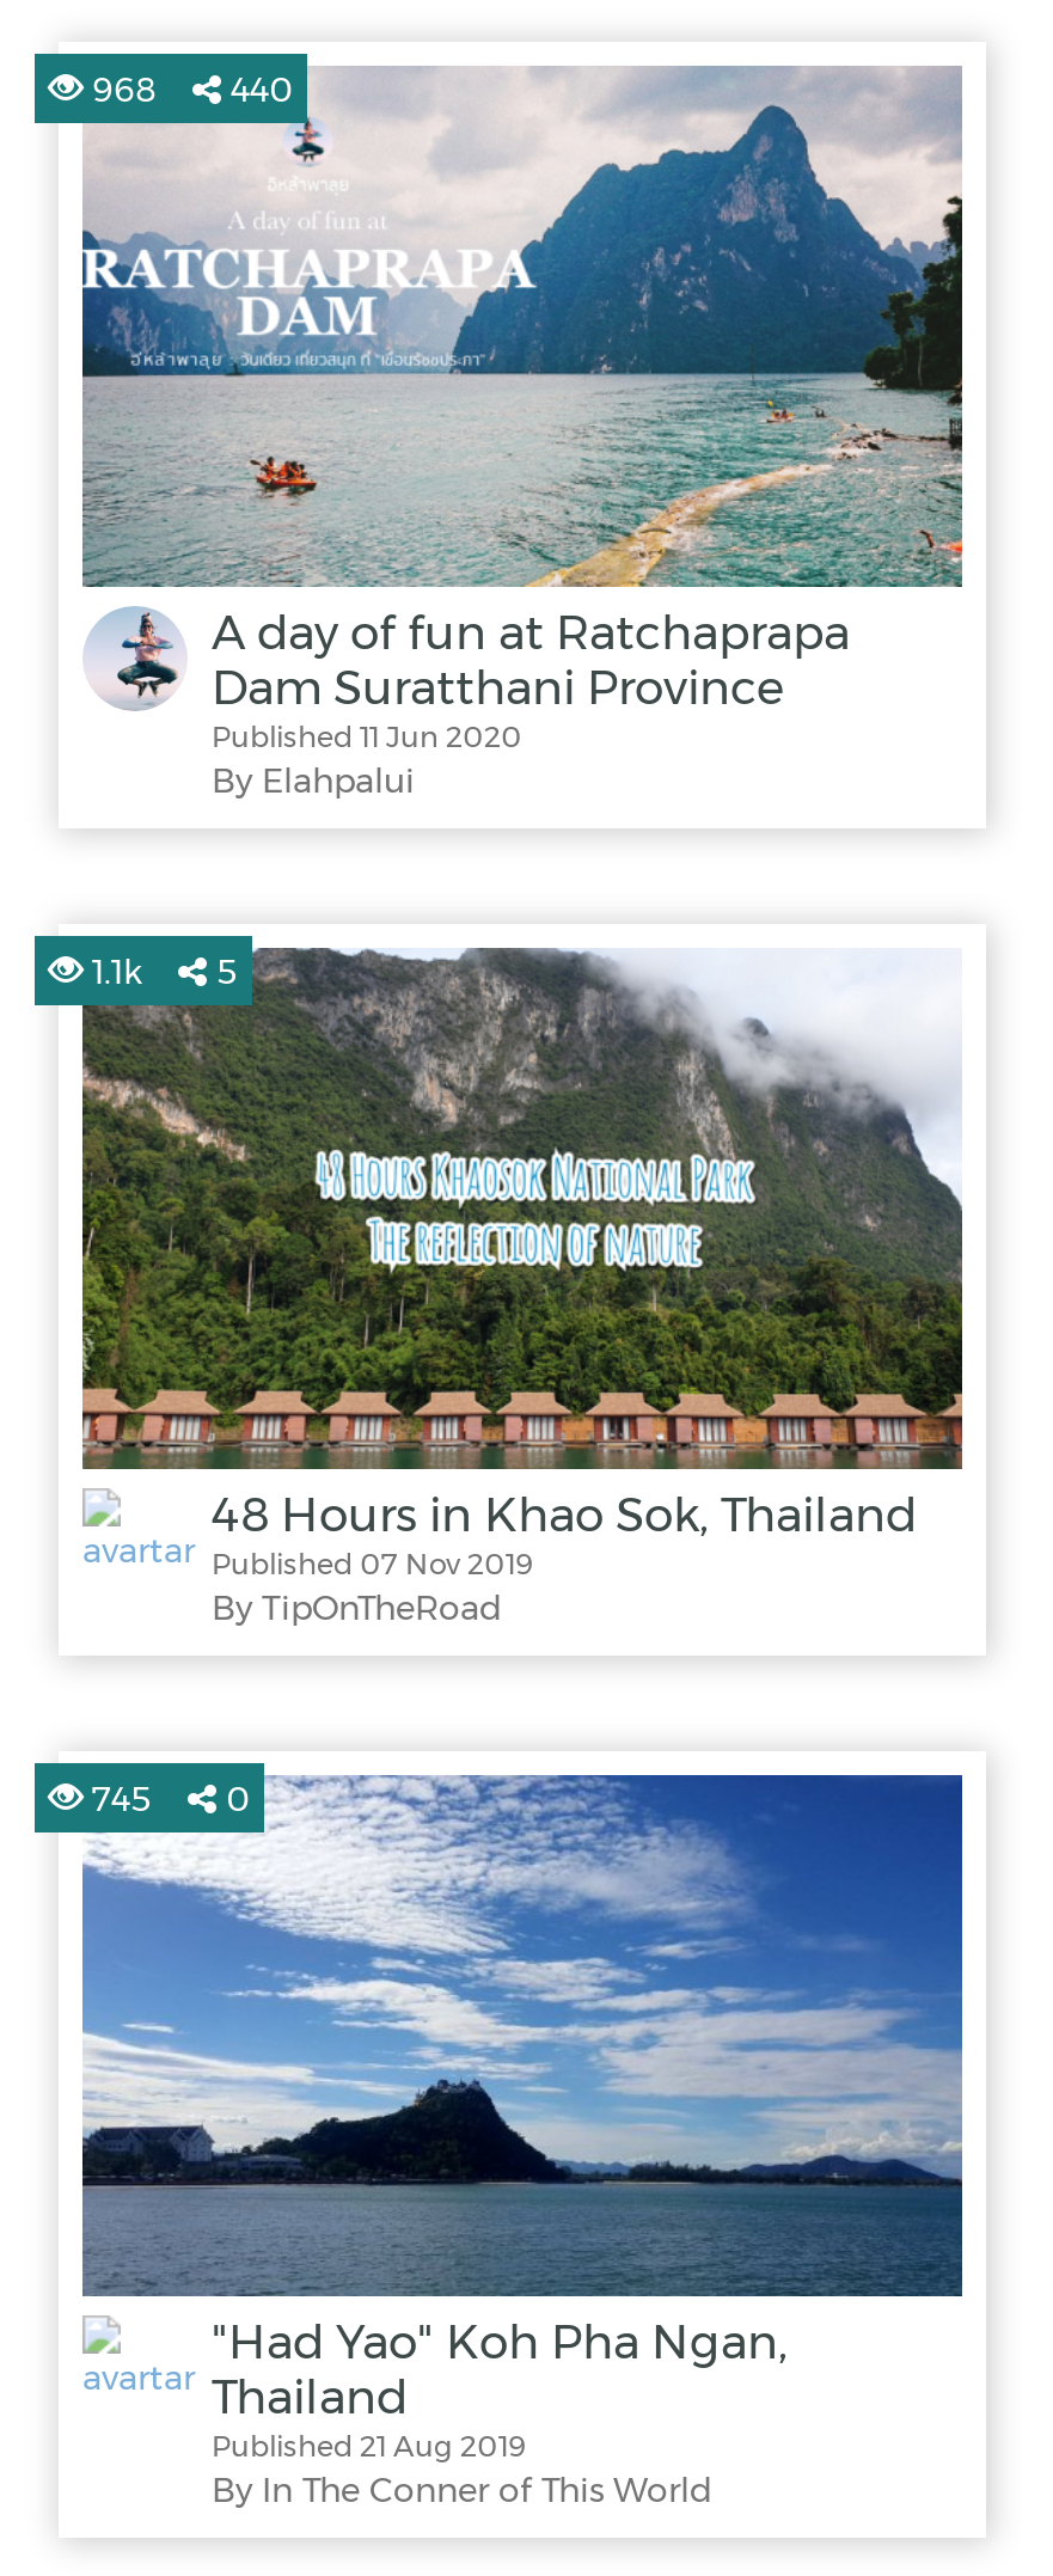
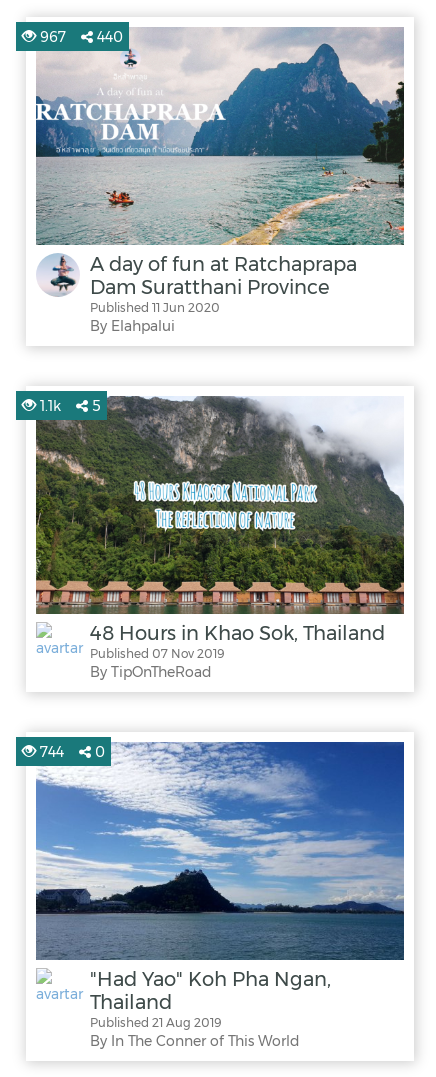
- 968 440
+ 967 440

- 745 0
+ 744 0
